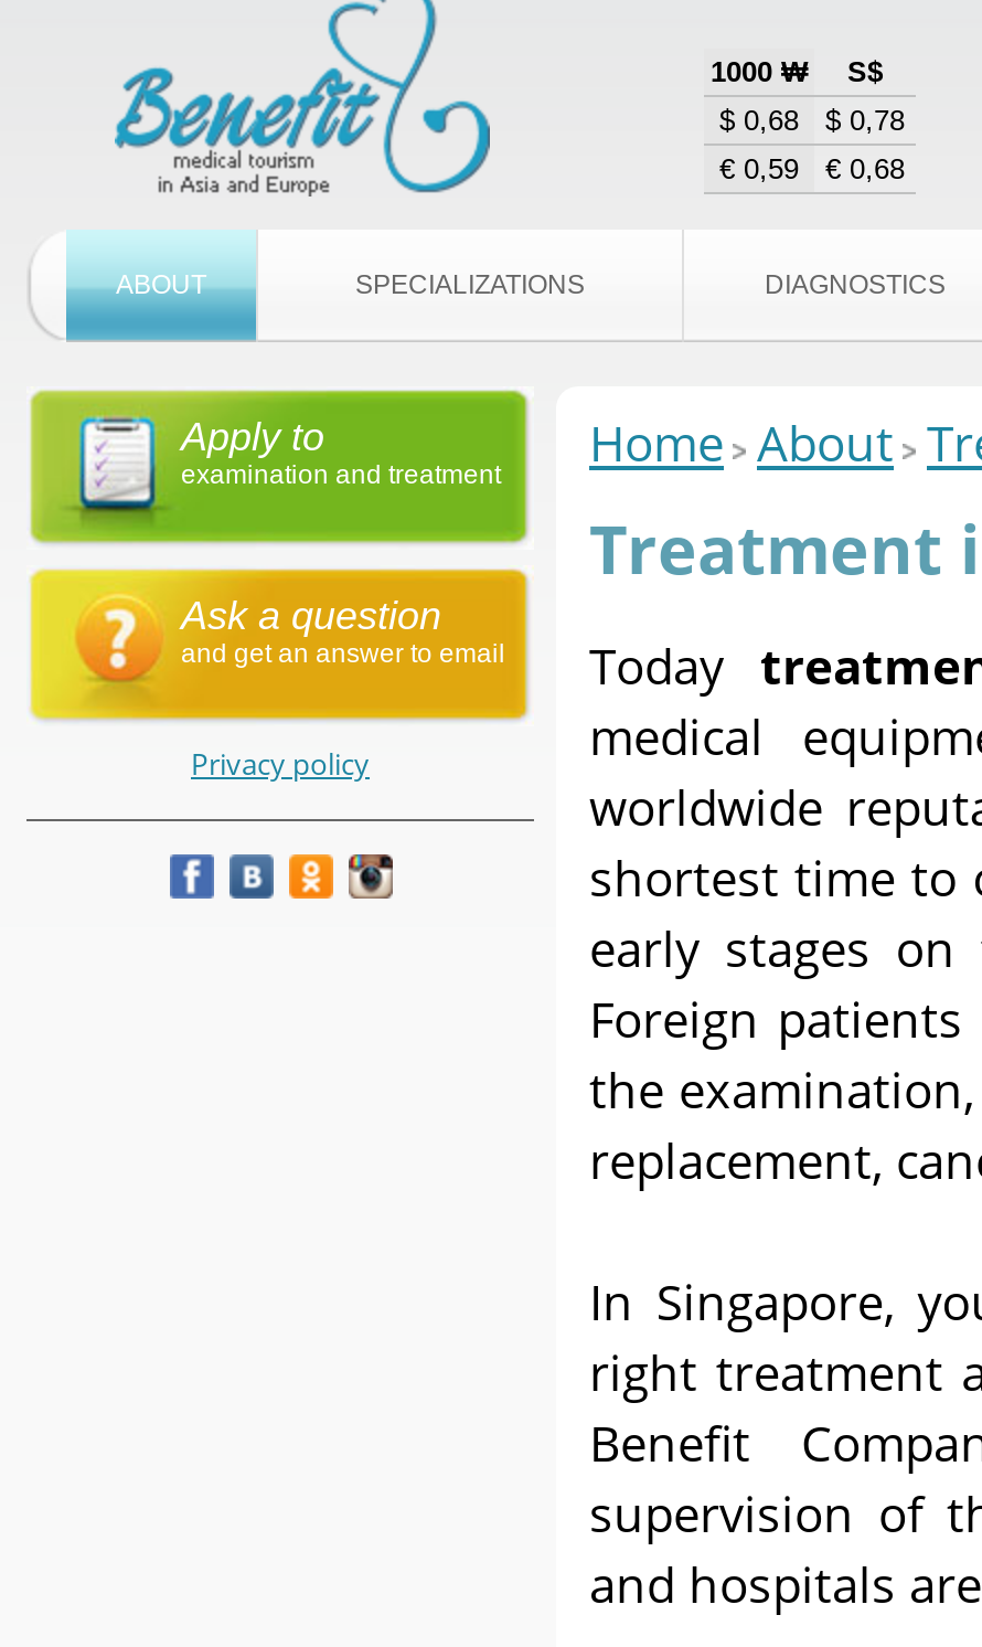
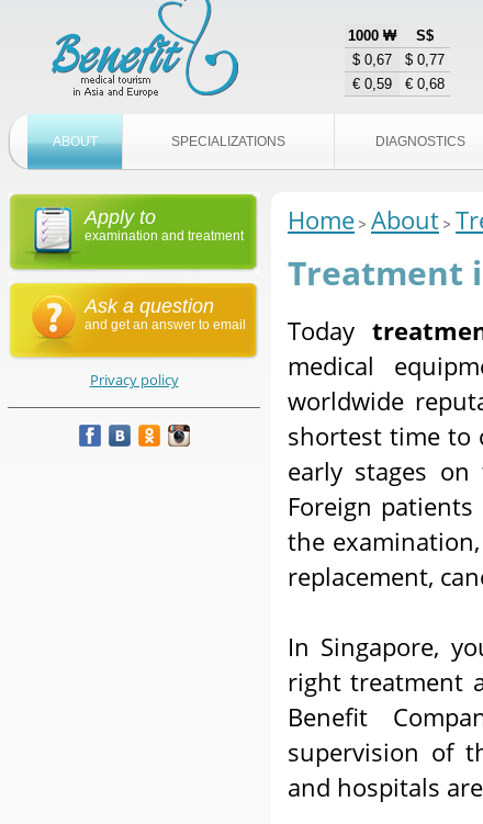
- $ 0,68
+ $ 0,67

- $ 0,78
+ $ 0,77
